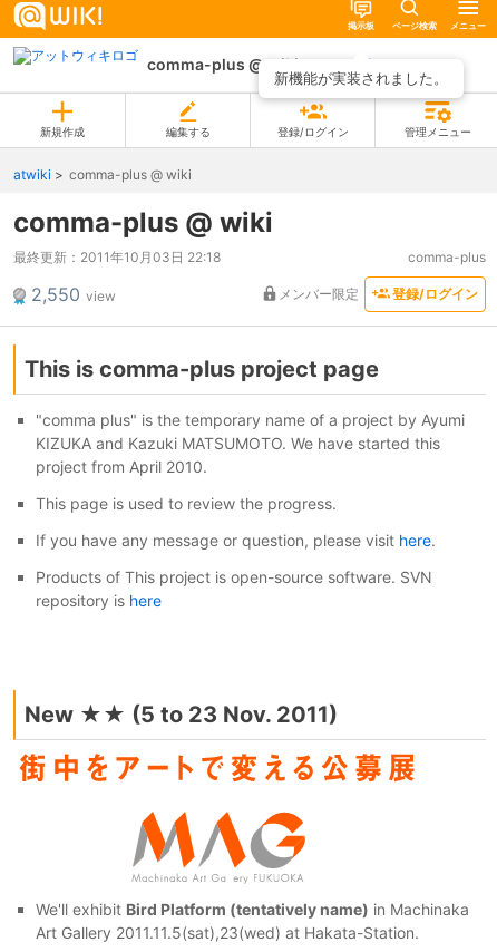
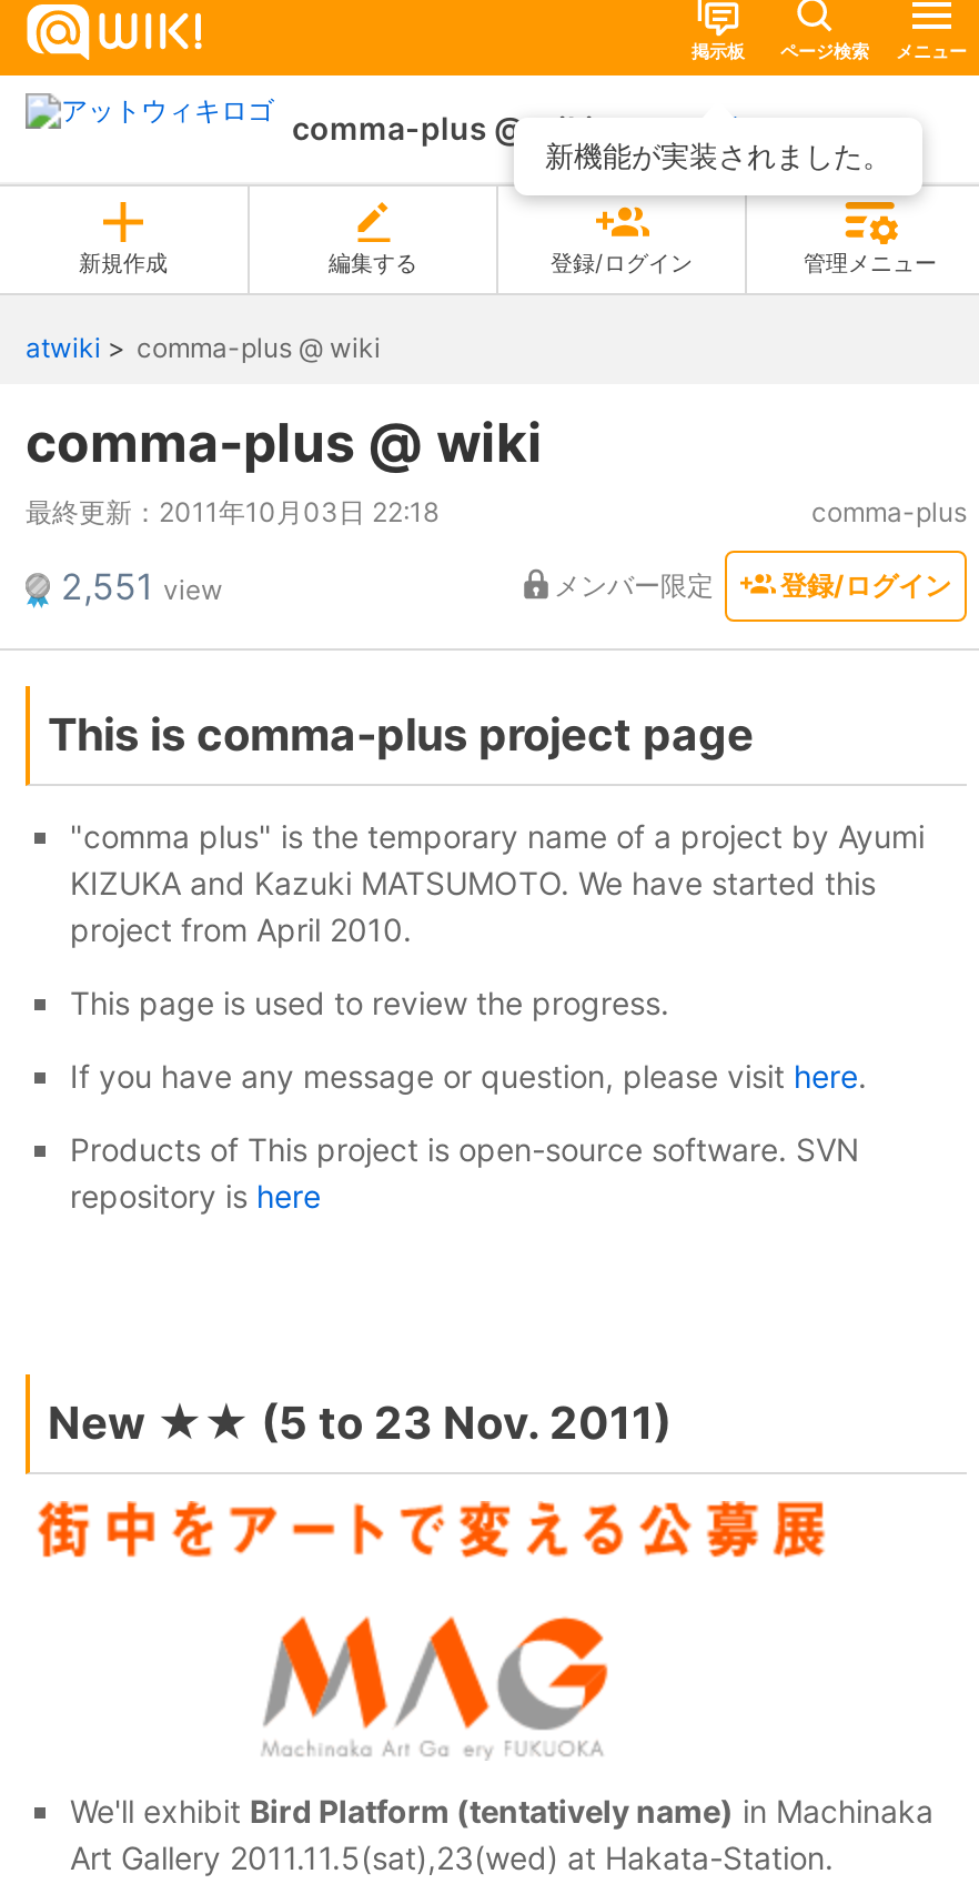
- 2,550 view
+ 2,551 view
